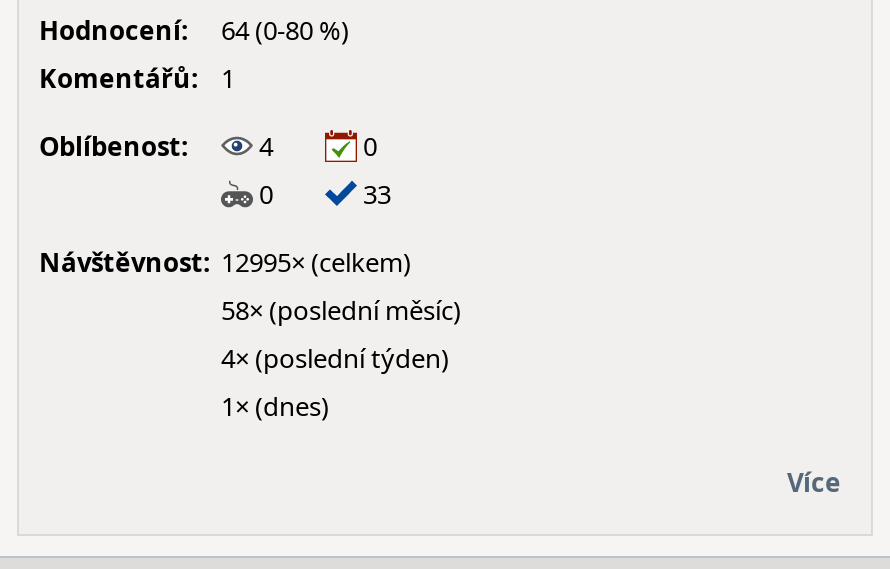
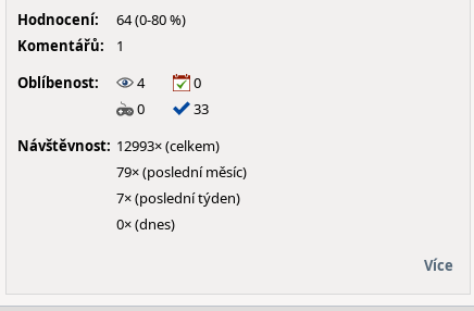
- Návštěvnost: 12995× (celkem)
+ Návštěvnost: 12993× (celkem)

- 58× (poslední měsíc)
+ 79× (poslední měsíc)

- 4× (poslední týden)
+ 7× (poslední týden)

- 1× (dnes)
+ 0× (dnes)
